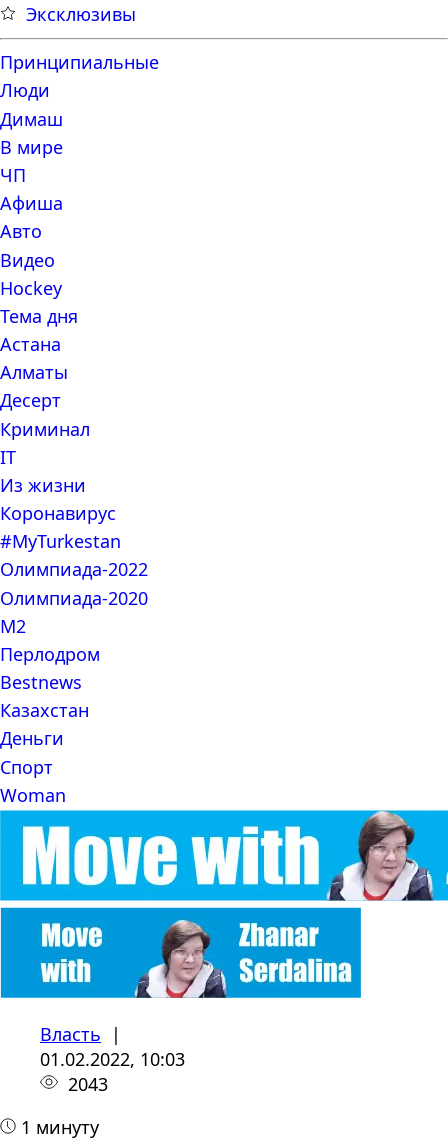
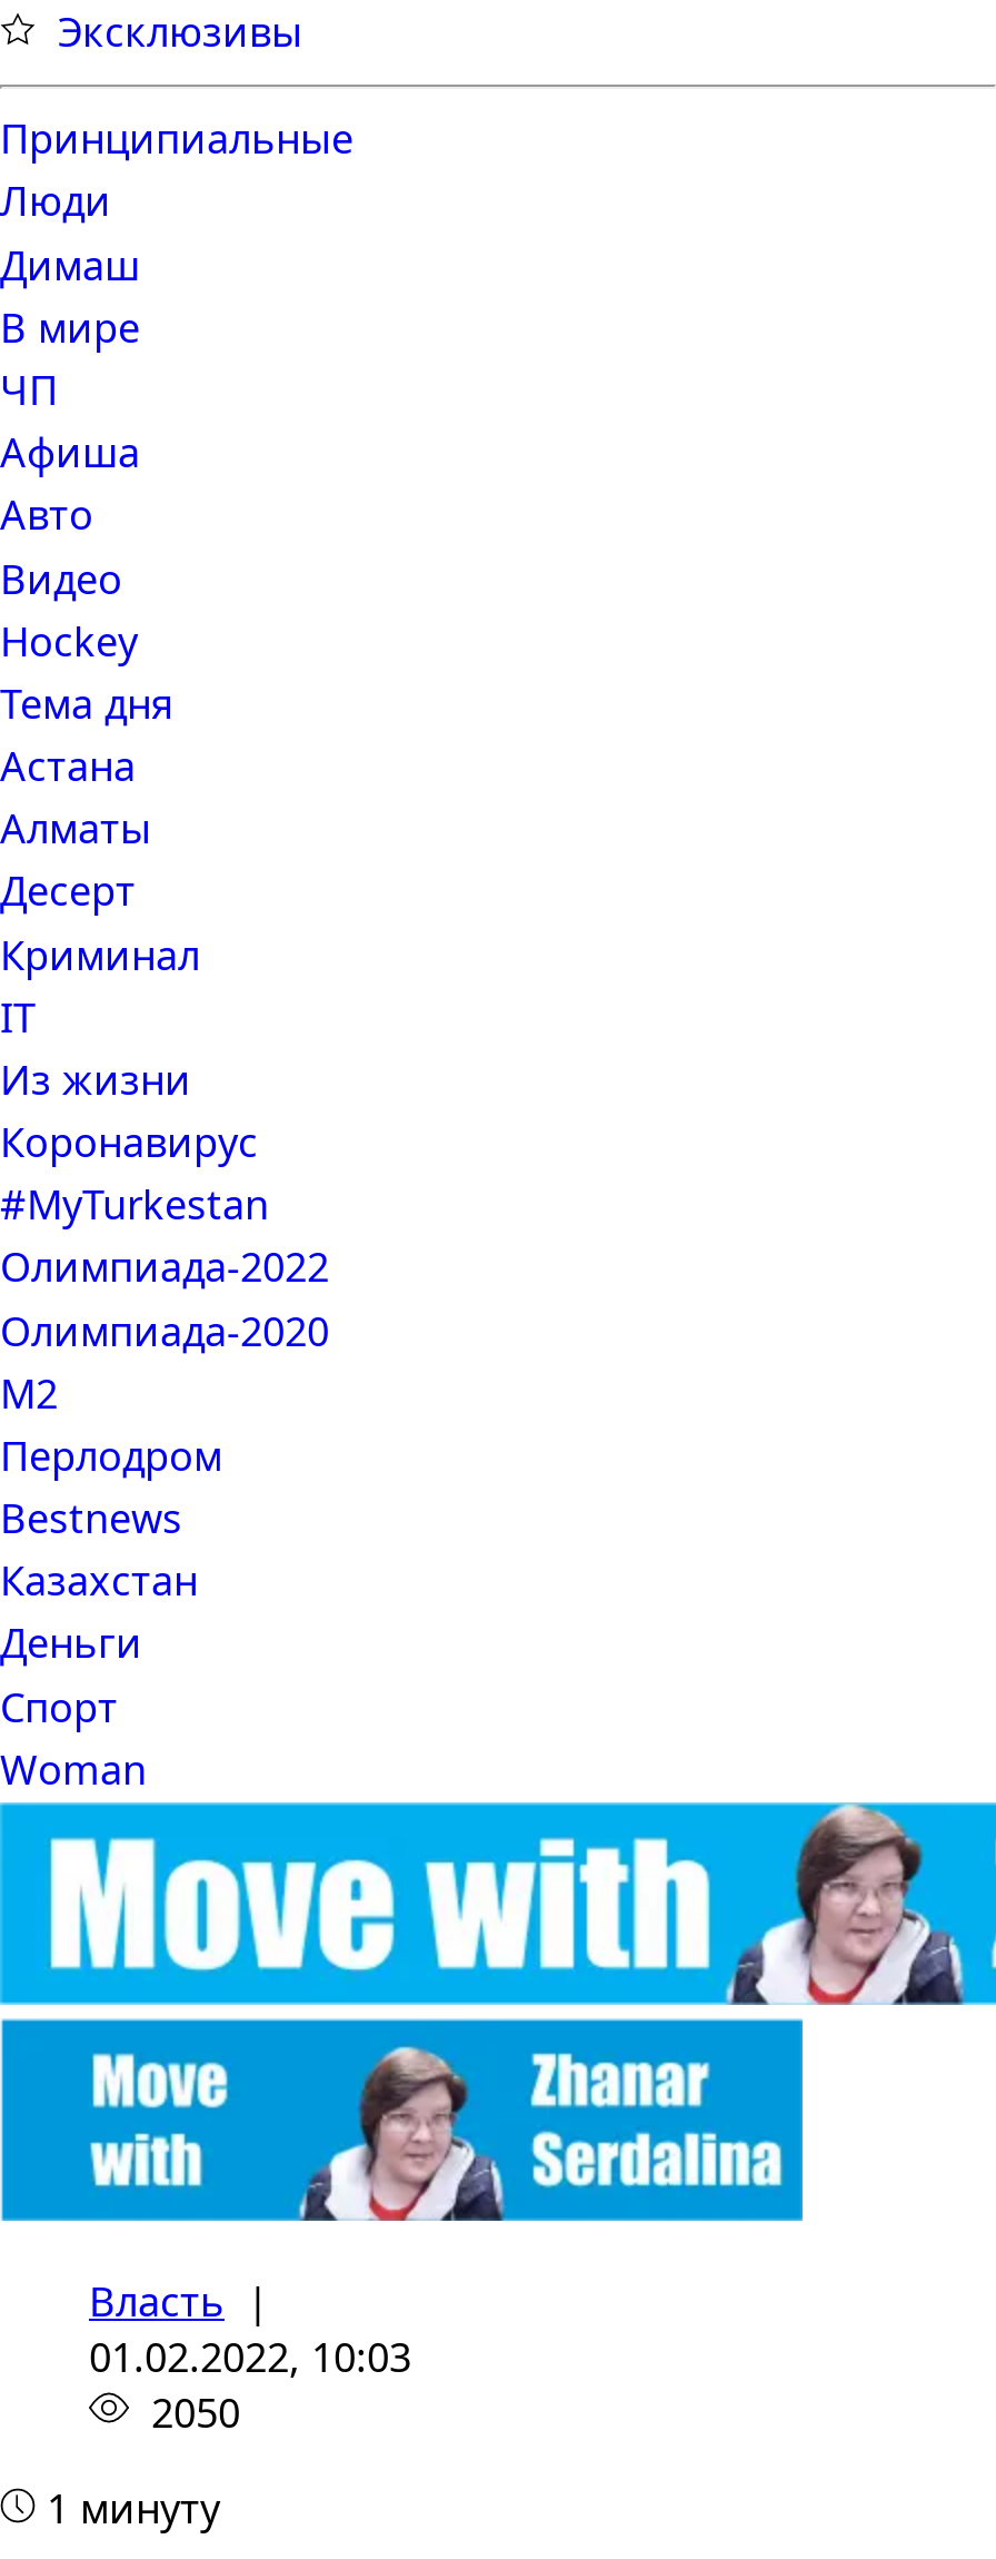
- 2043
+ 2050
